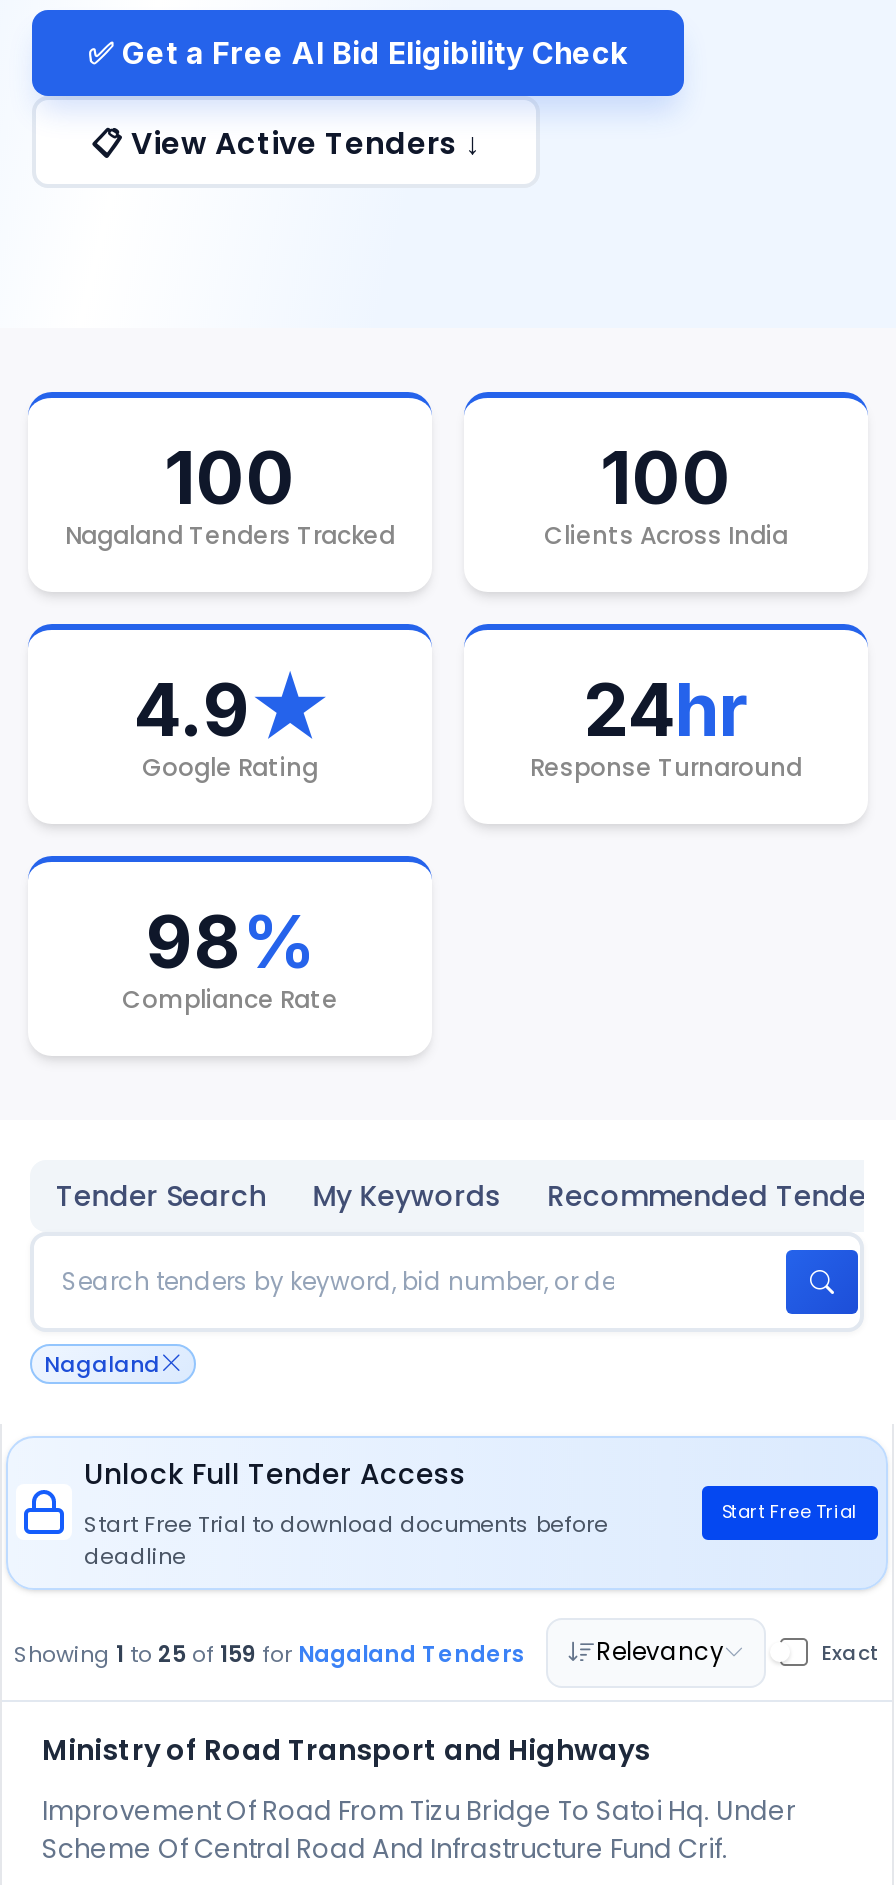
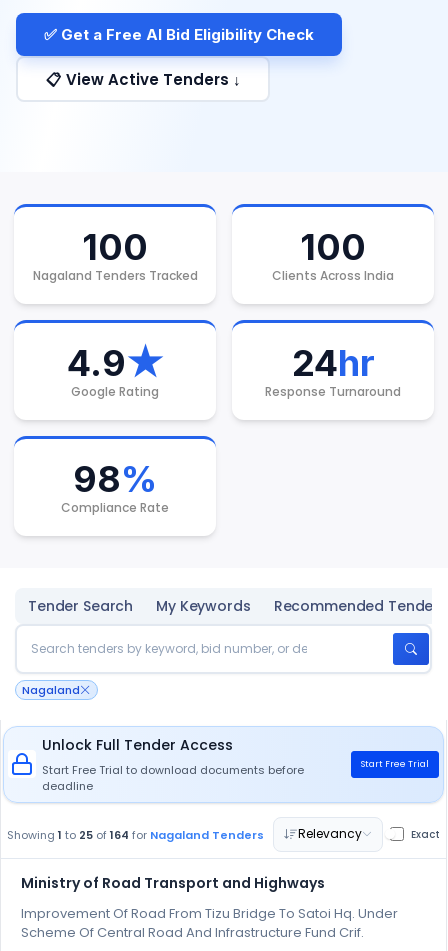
- Showing 1 to 25 of 159 for Nagaland Tenders
+ Showing 1 to 25 of 164 for Nagaland Tenders
